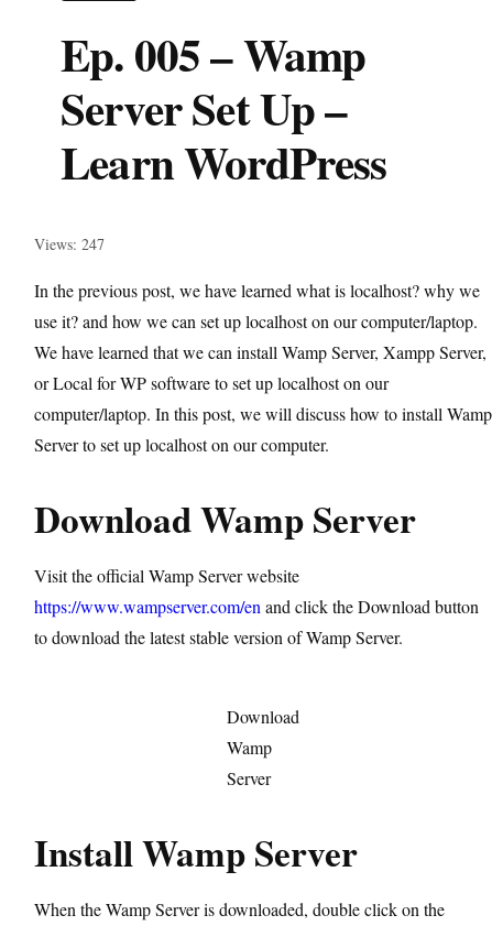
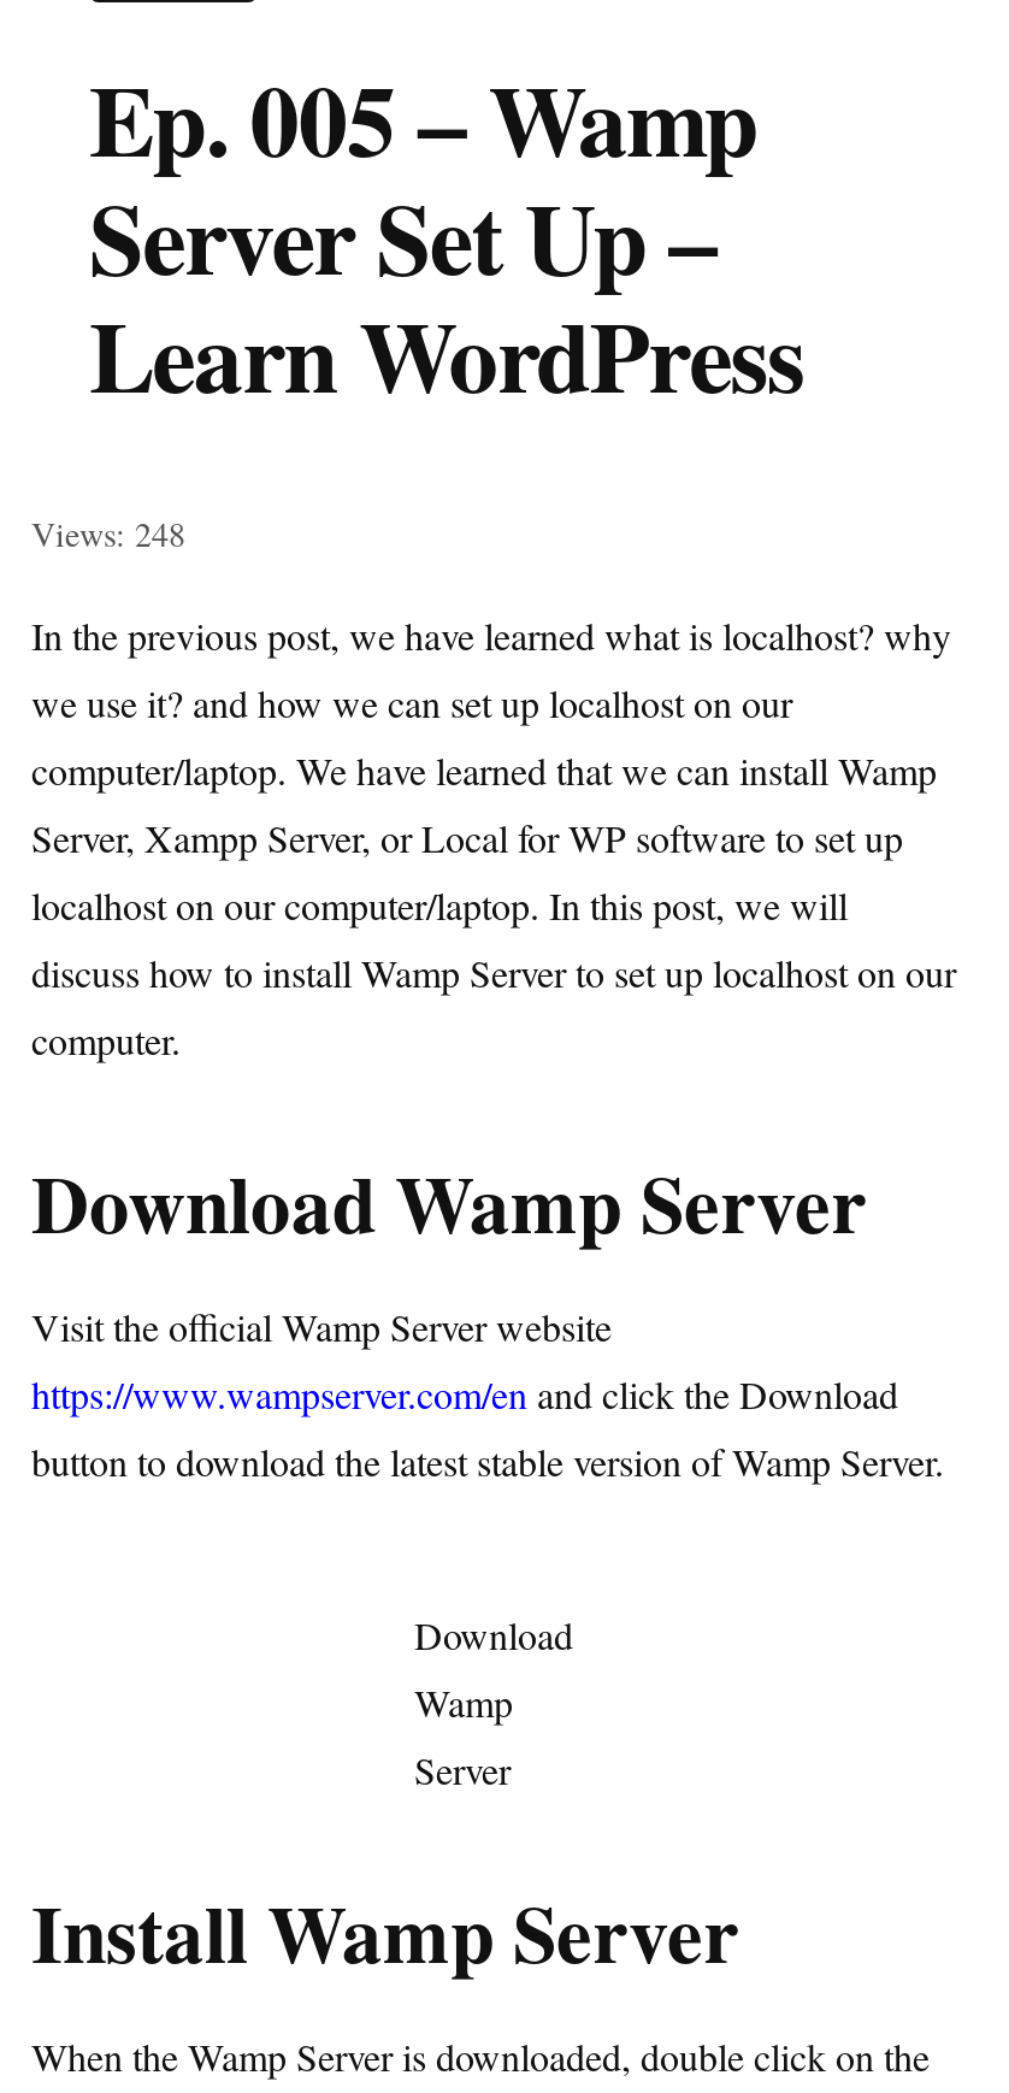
- Views: 247
+ Views: 248
